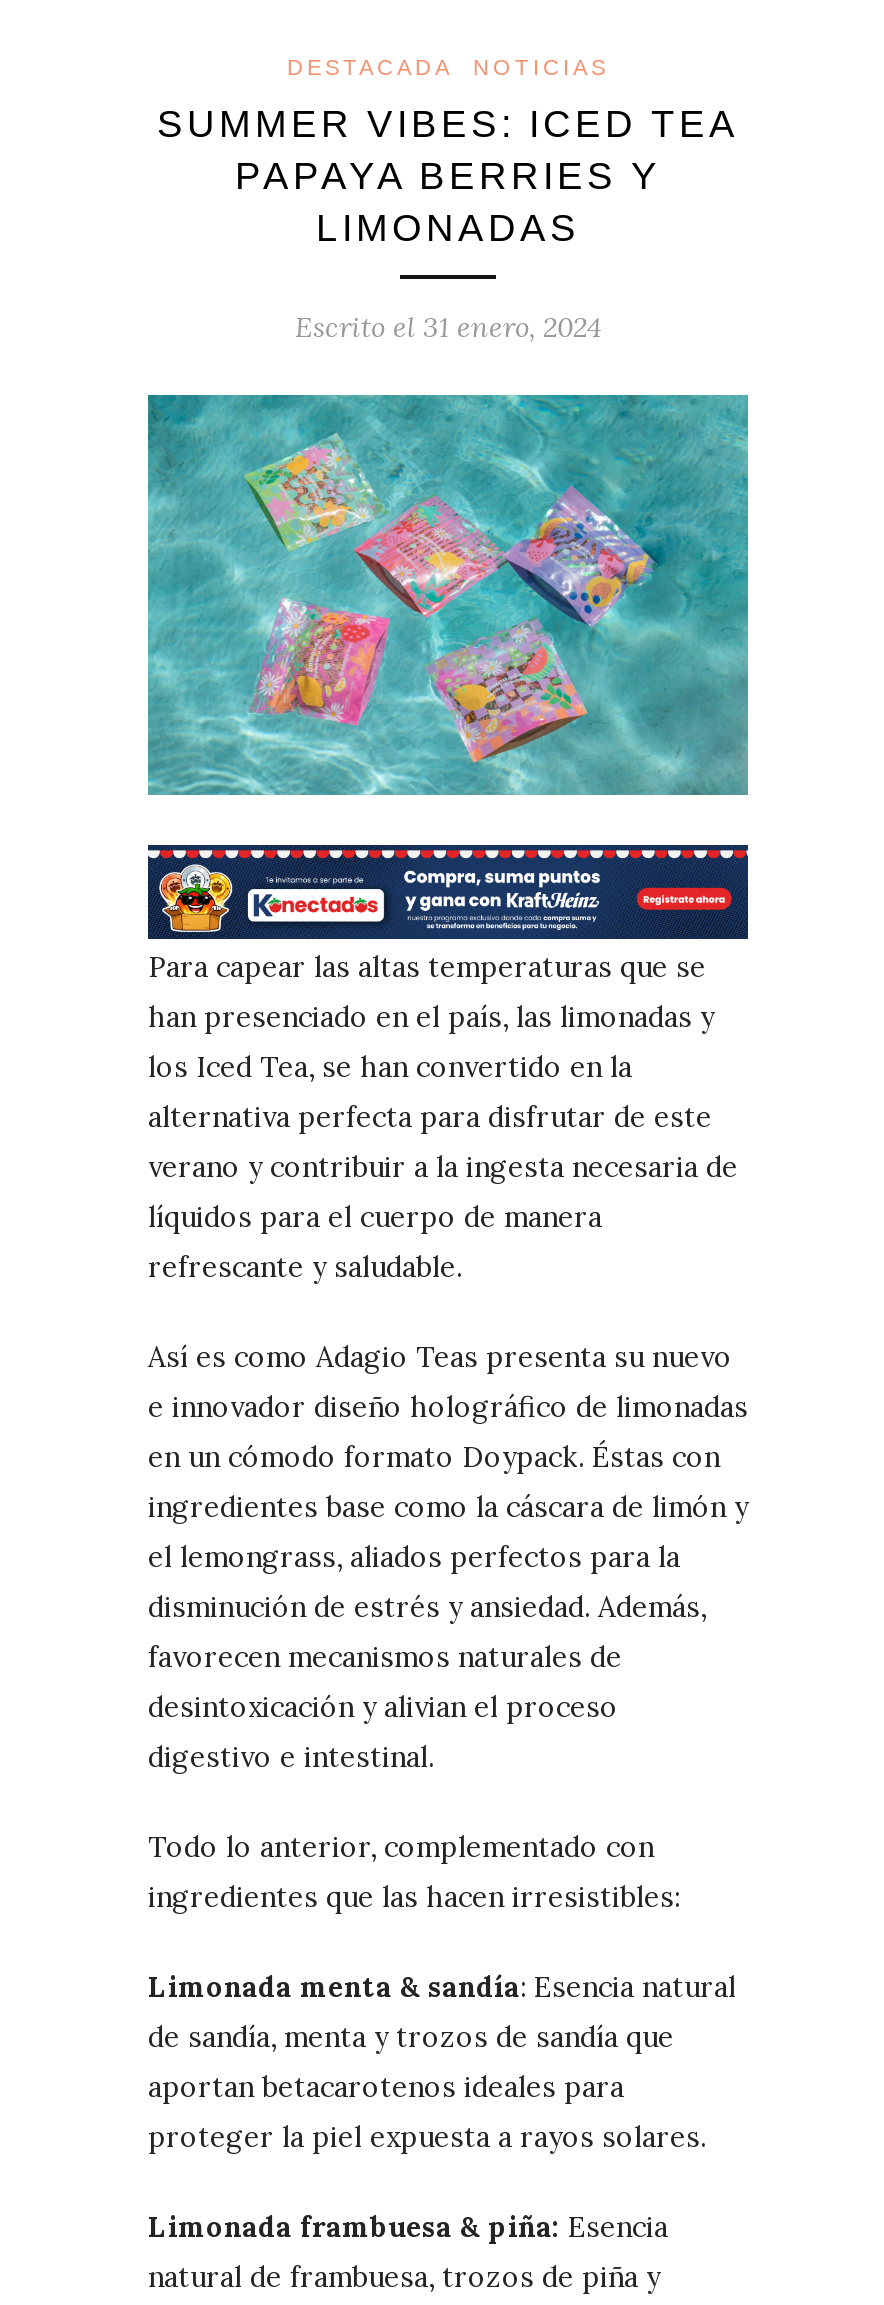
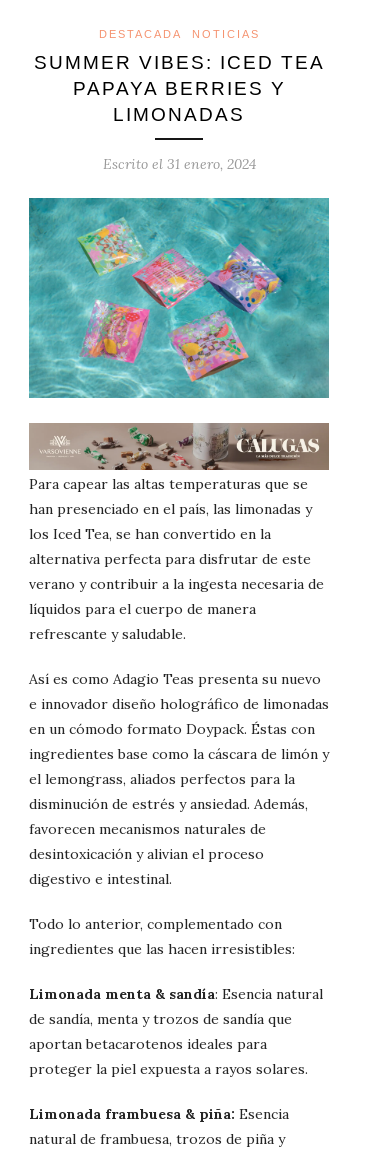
- [image]
+ [image]
